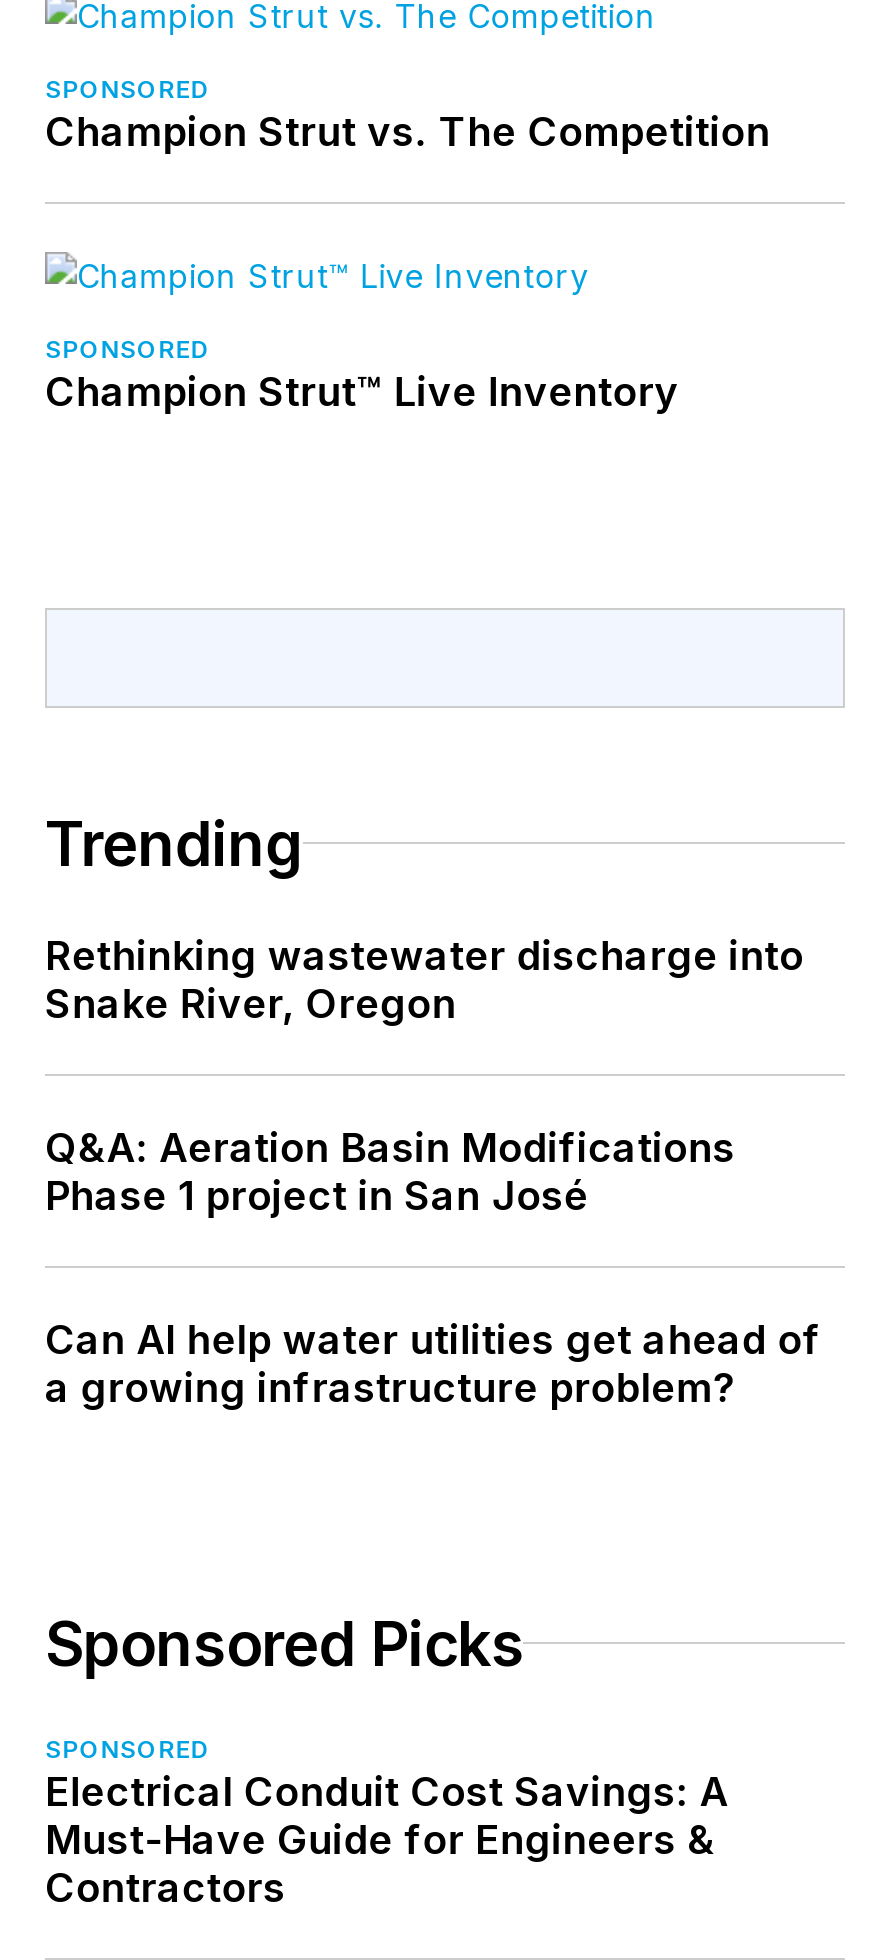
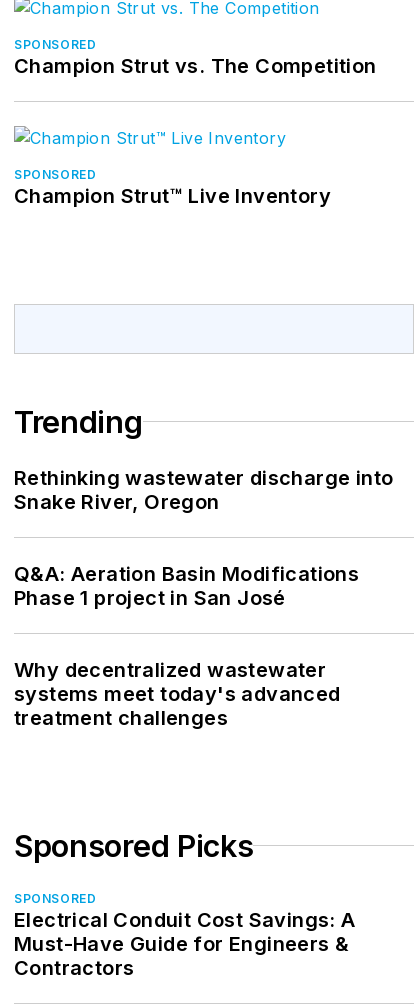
- Can AI help water utilities get ahead of
- a growing infrastructure problem?
+ Why decentralized wastewater
+ systems meet today's advanced
+ treatment challenges
